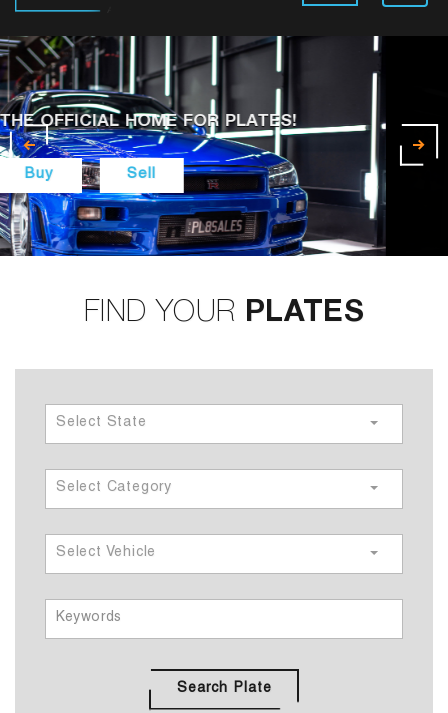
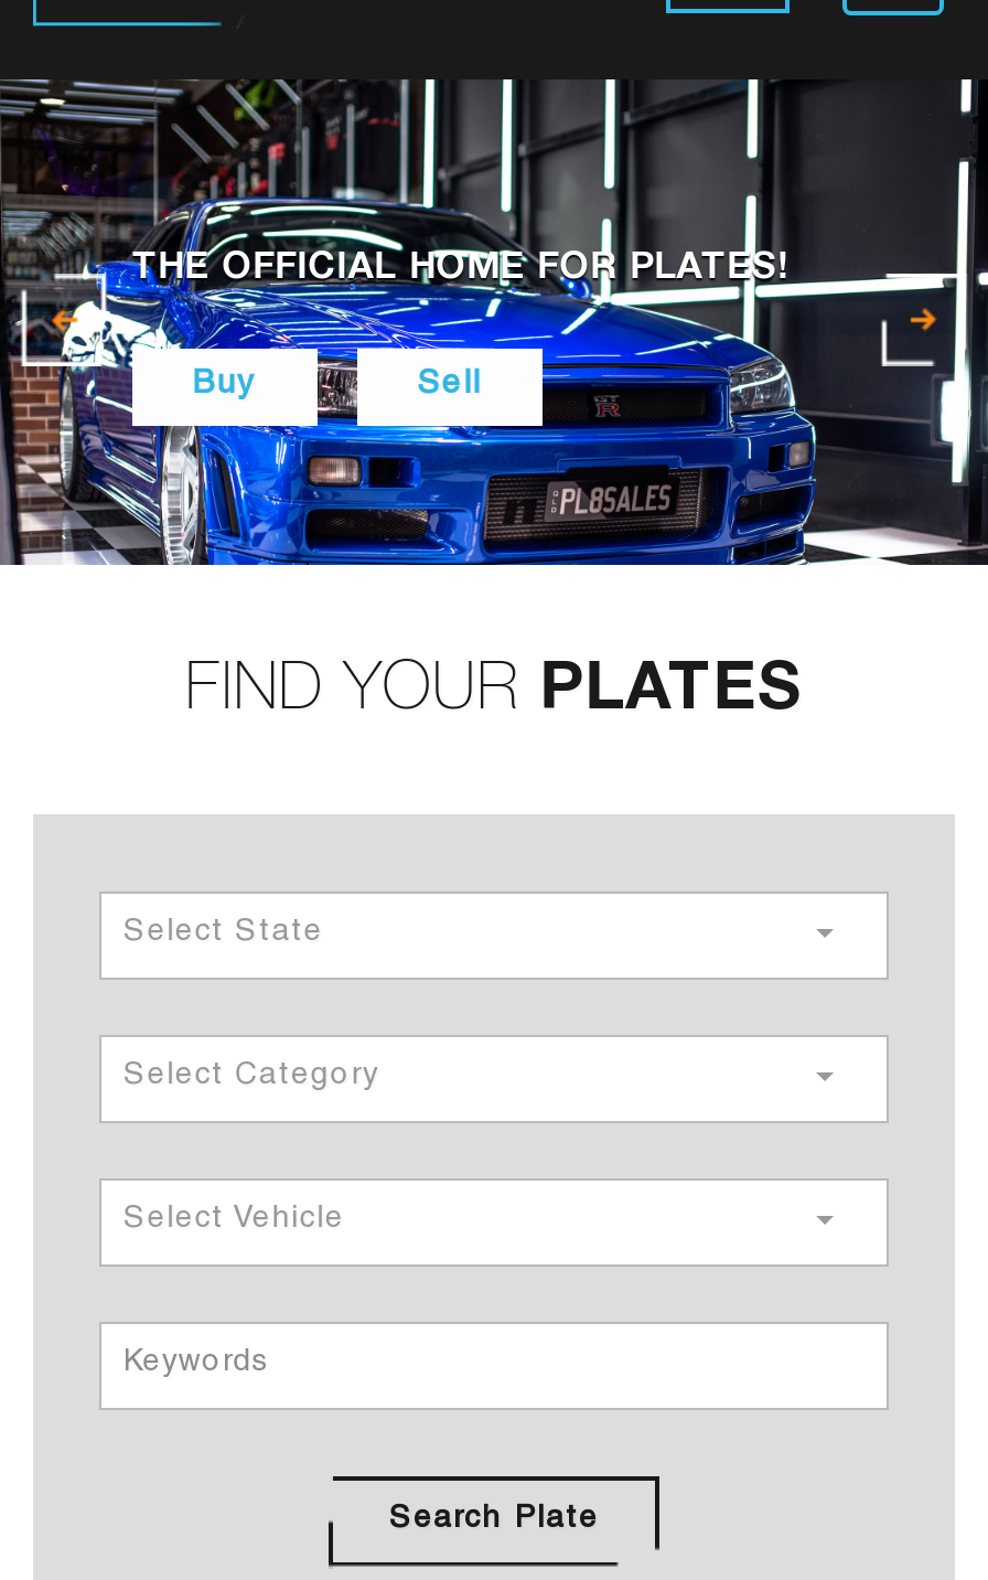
+ THE OFFICIAL HOME FOR PLATES!

- [image]
+ [image]
